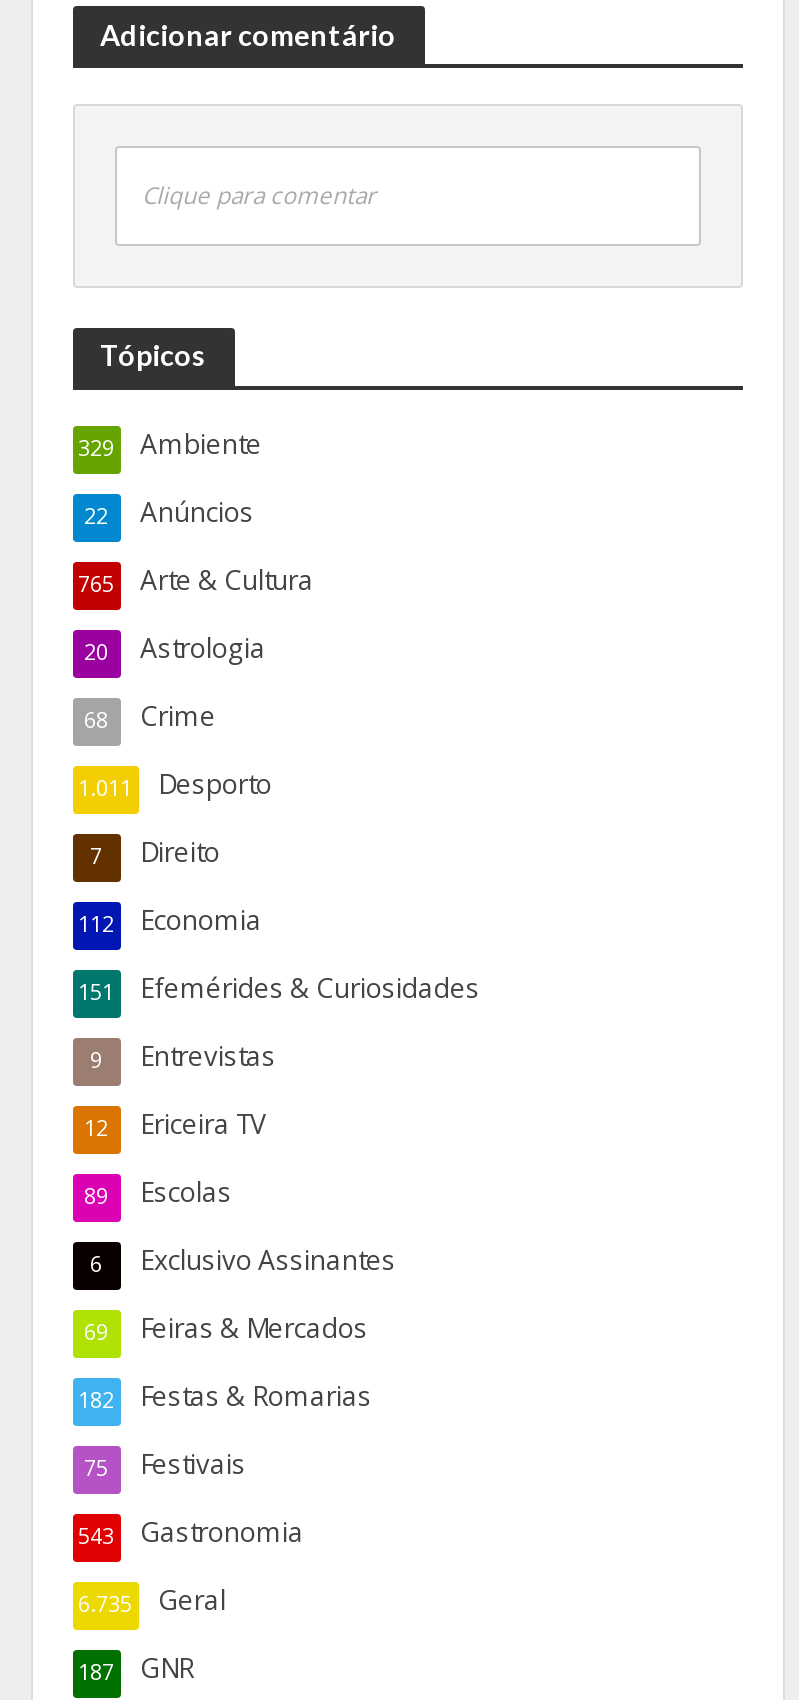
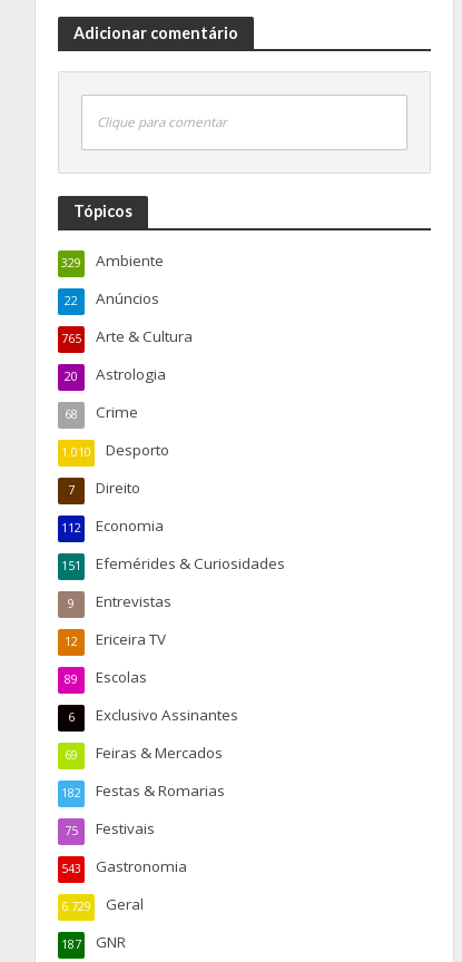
- 1.011 Desporto
+ 1.010 Desporto

- 6.735 Geral
+ 6.729 Geral
